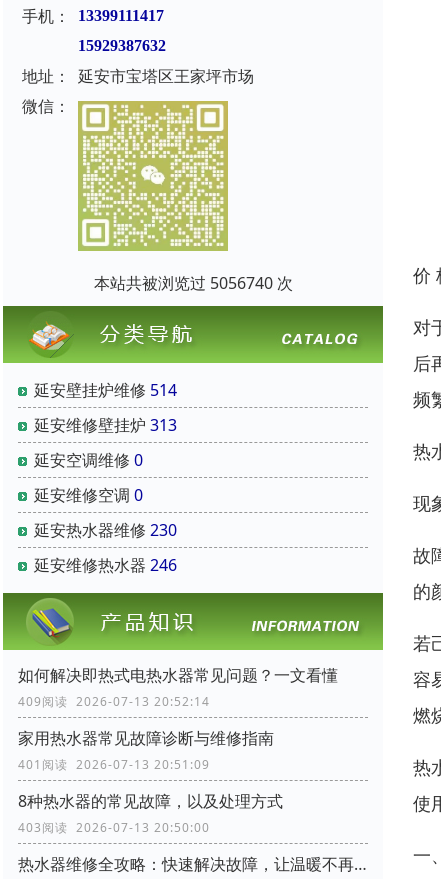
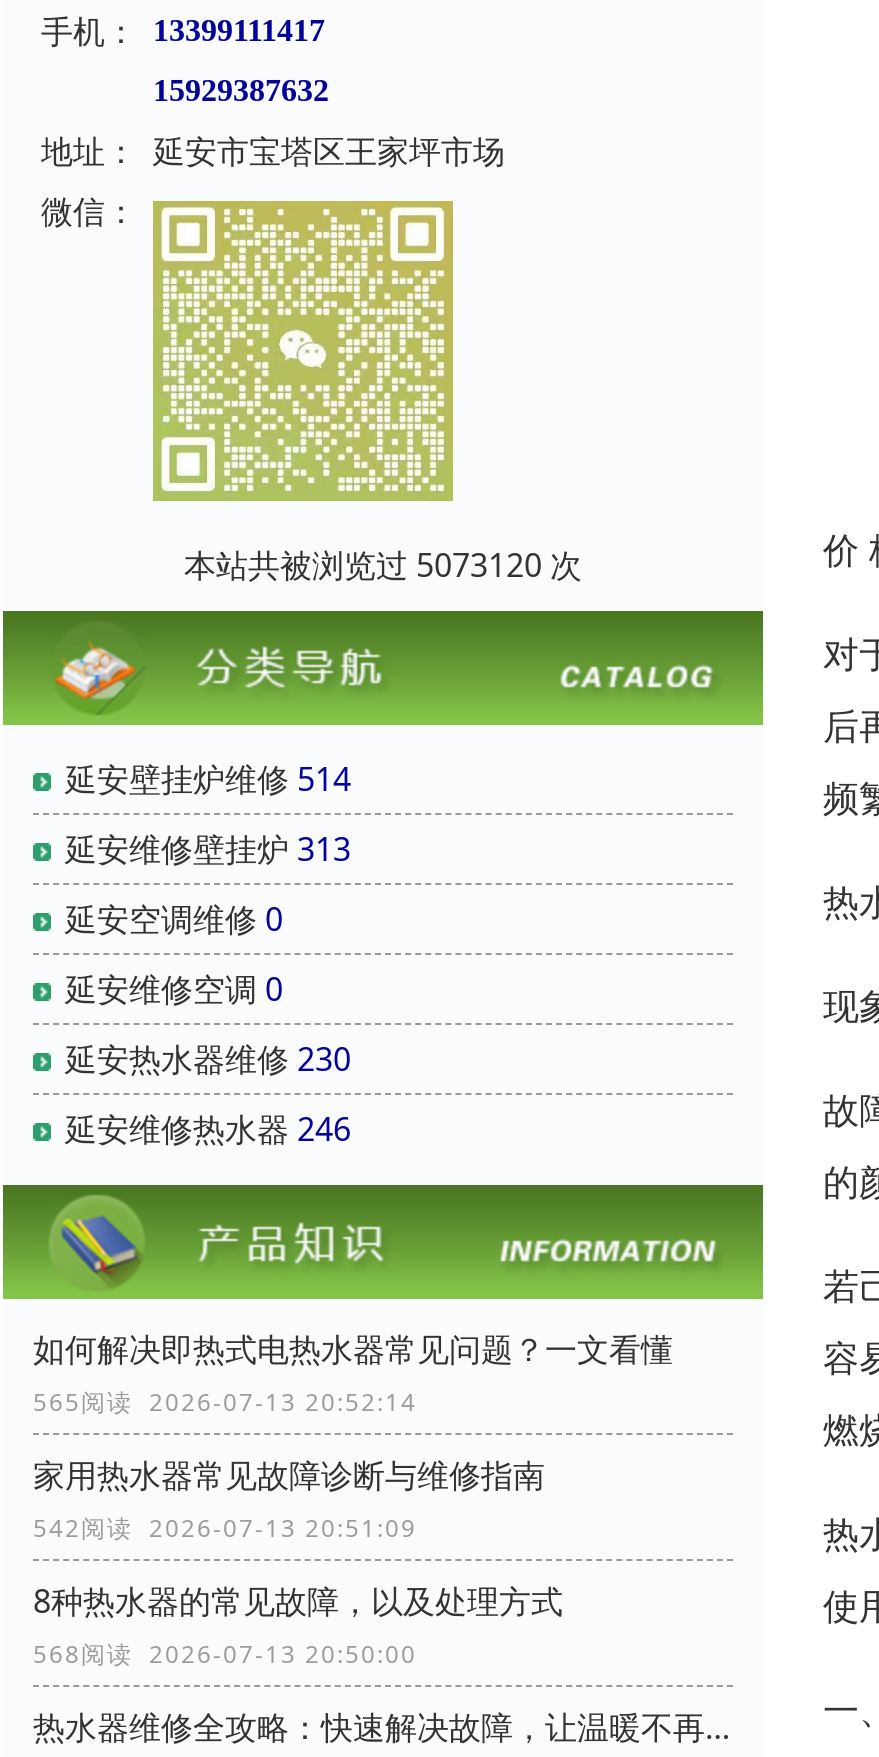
- 本站共被浏览过 5056740 次
+ 本站共被浏览过 5073120 次

- 409阅读 2026-07-13 20:52:14
+ 565阅读 2026-07-13 20:52:14

- 401阅读 2026-07-13 20:51:09
+ 542阅读 2026-07-13 20:51:09

- 403阅读 2026-07-13 20:50:00
+ 568阅读 2026-07-13 20:50:00
